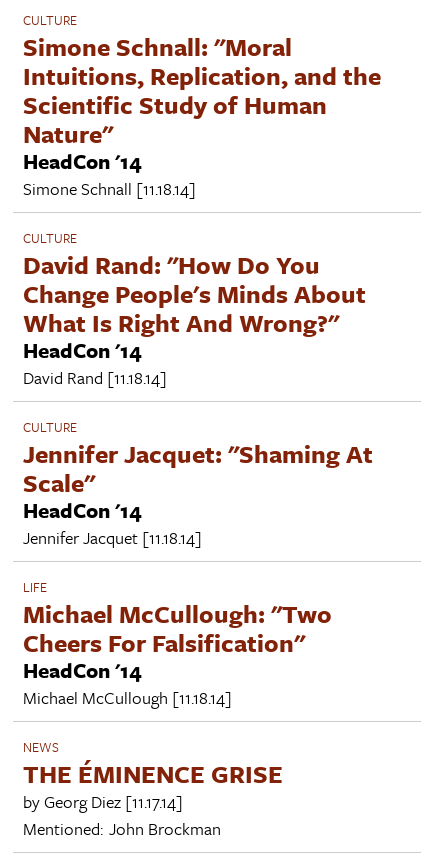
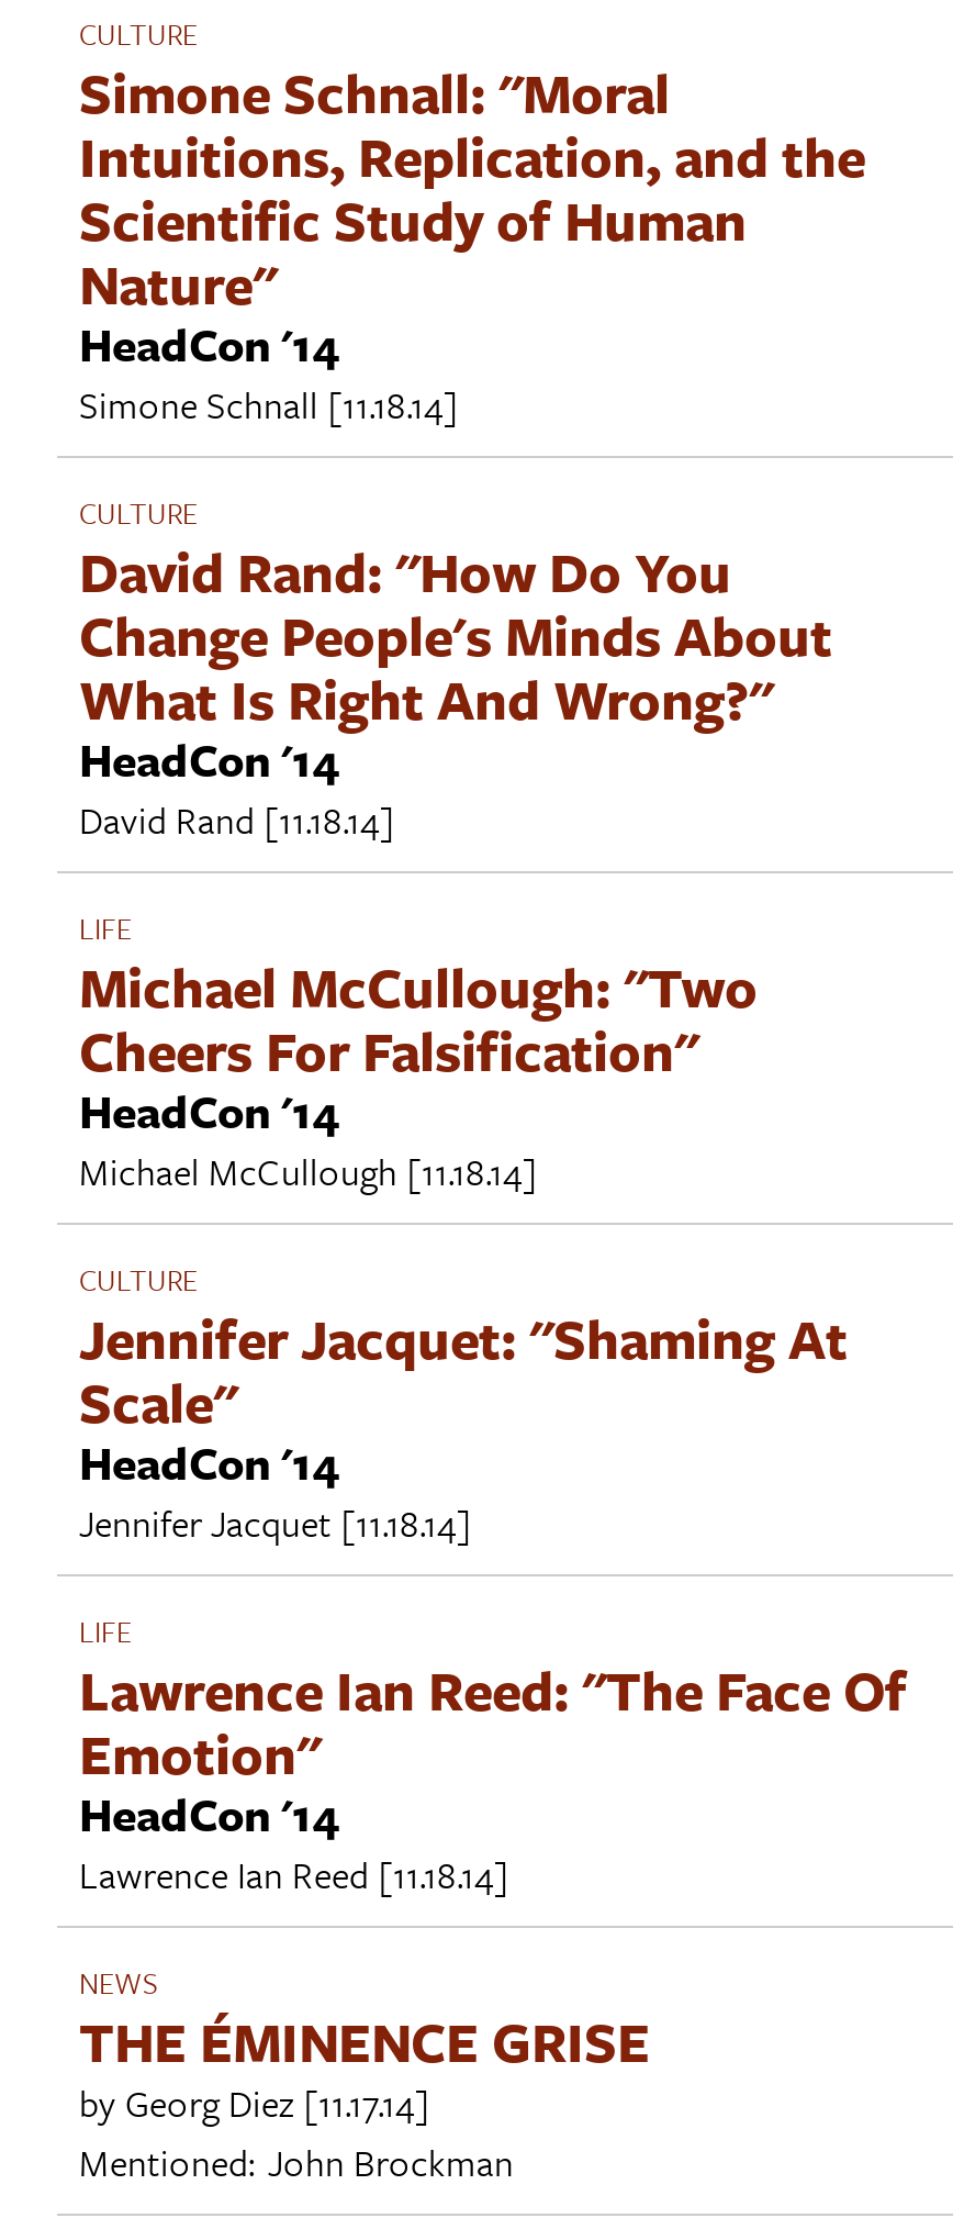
+ LIFE
+ HeadCon '14

moved up: Michael McCullough: "Two | Cheers For Falsification"

+ Lawrence Ian Reed: "The Face Of
+ Emotion"

moved up: Michael McCullough [11.18.14]

+ Lawrence Ian Reed [11.18.14]
